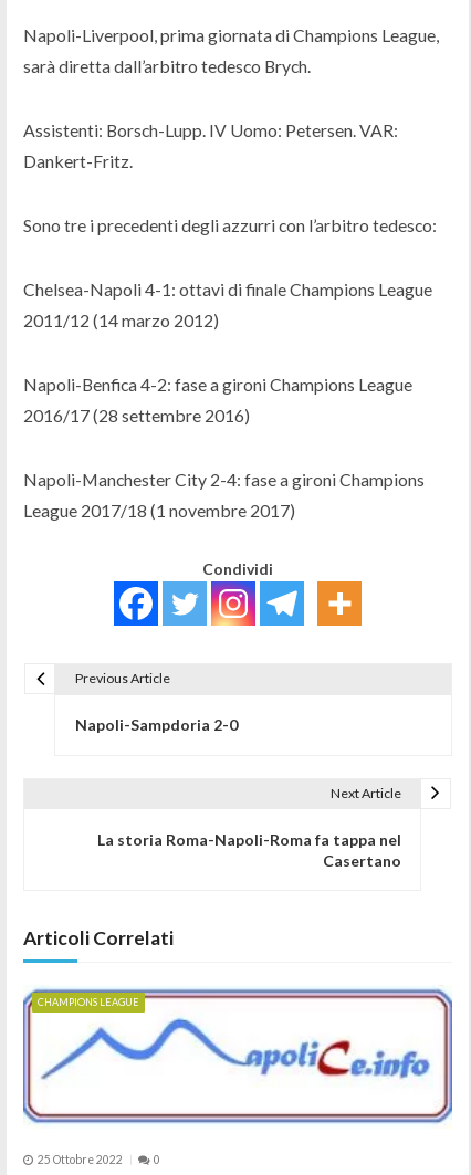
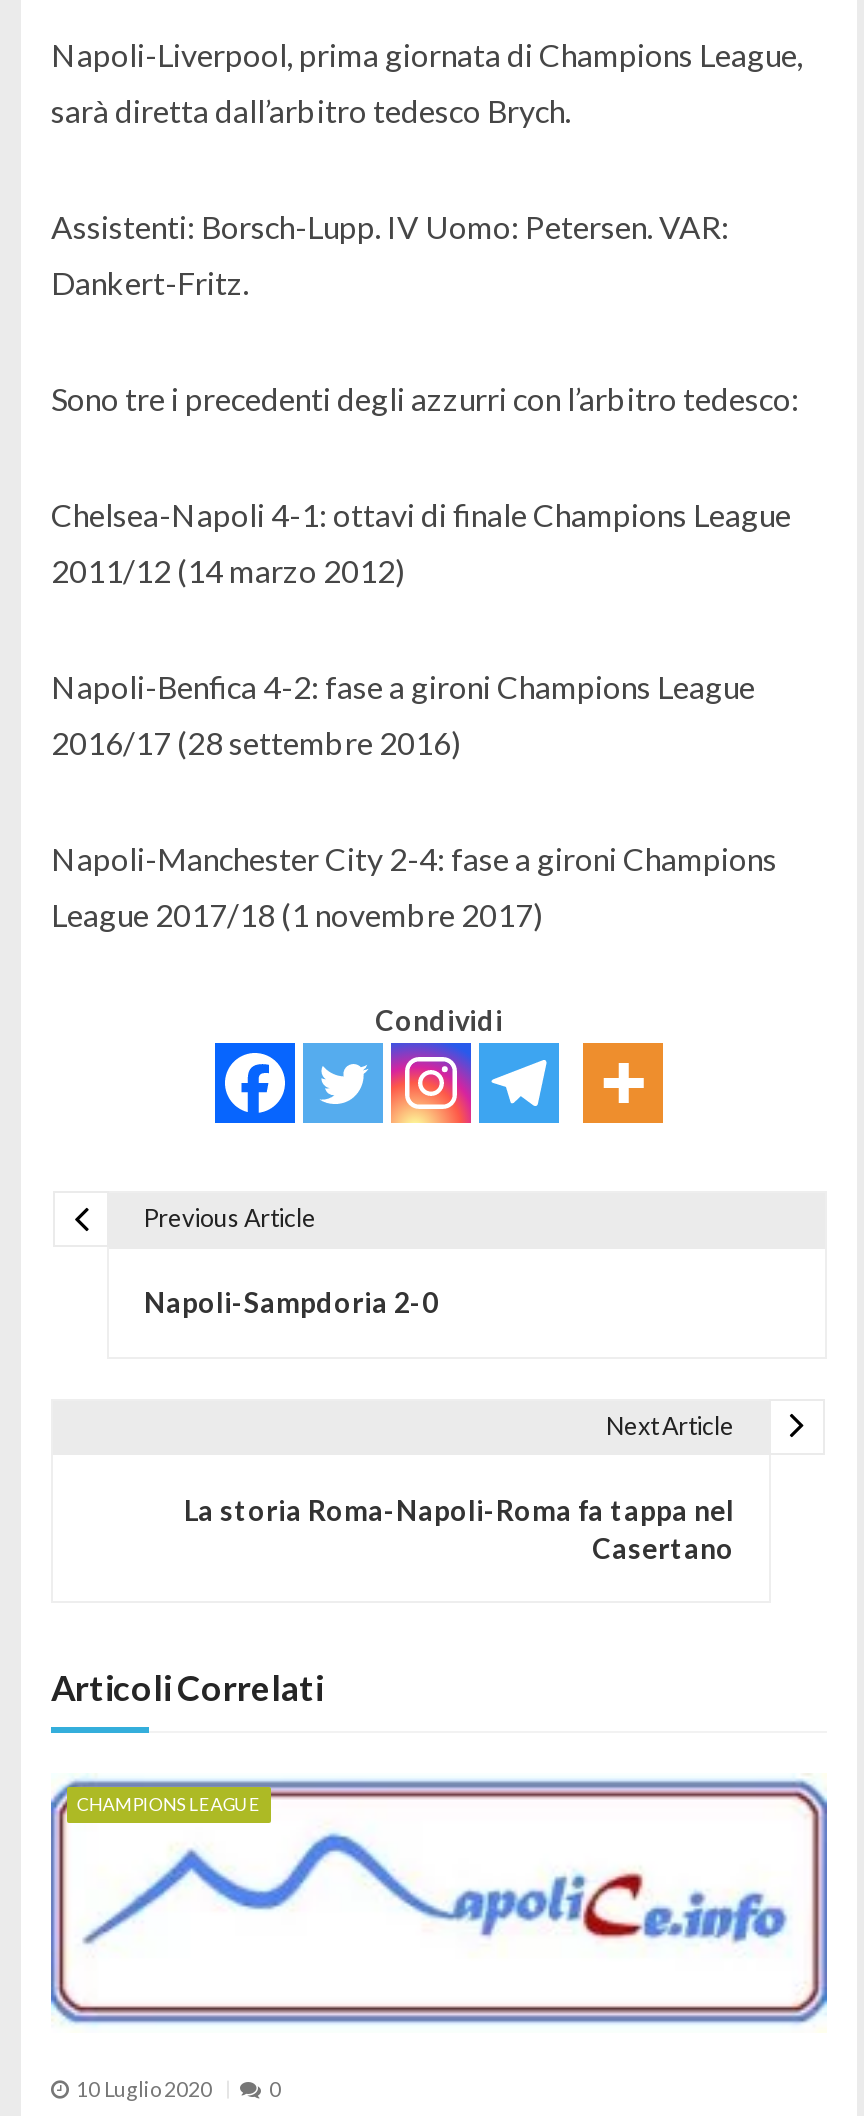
- 25 Ottobre 2022
+ 10 Luglio 2020
